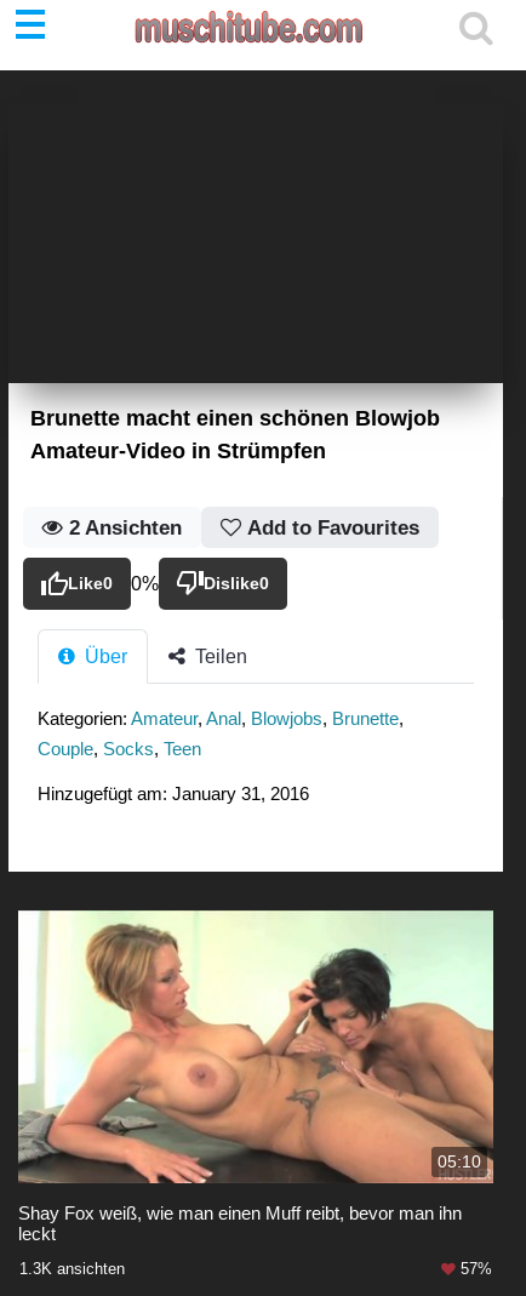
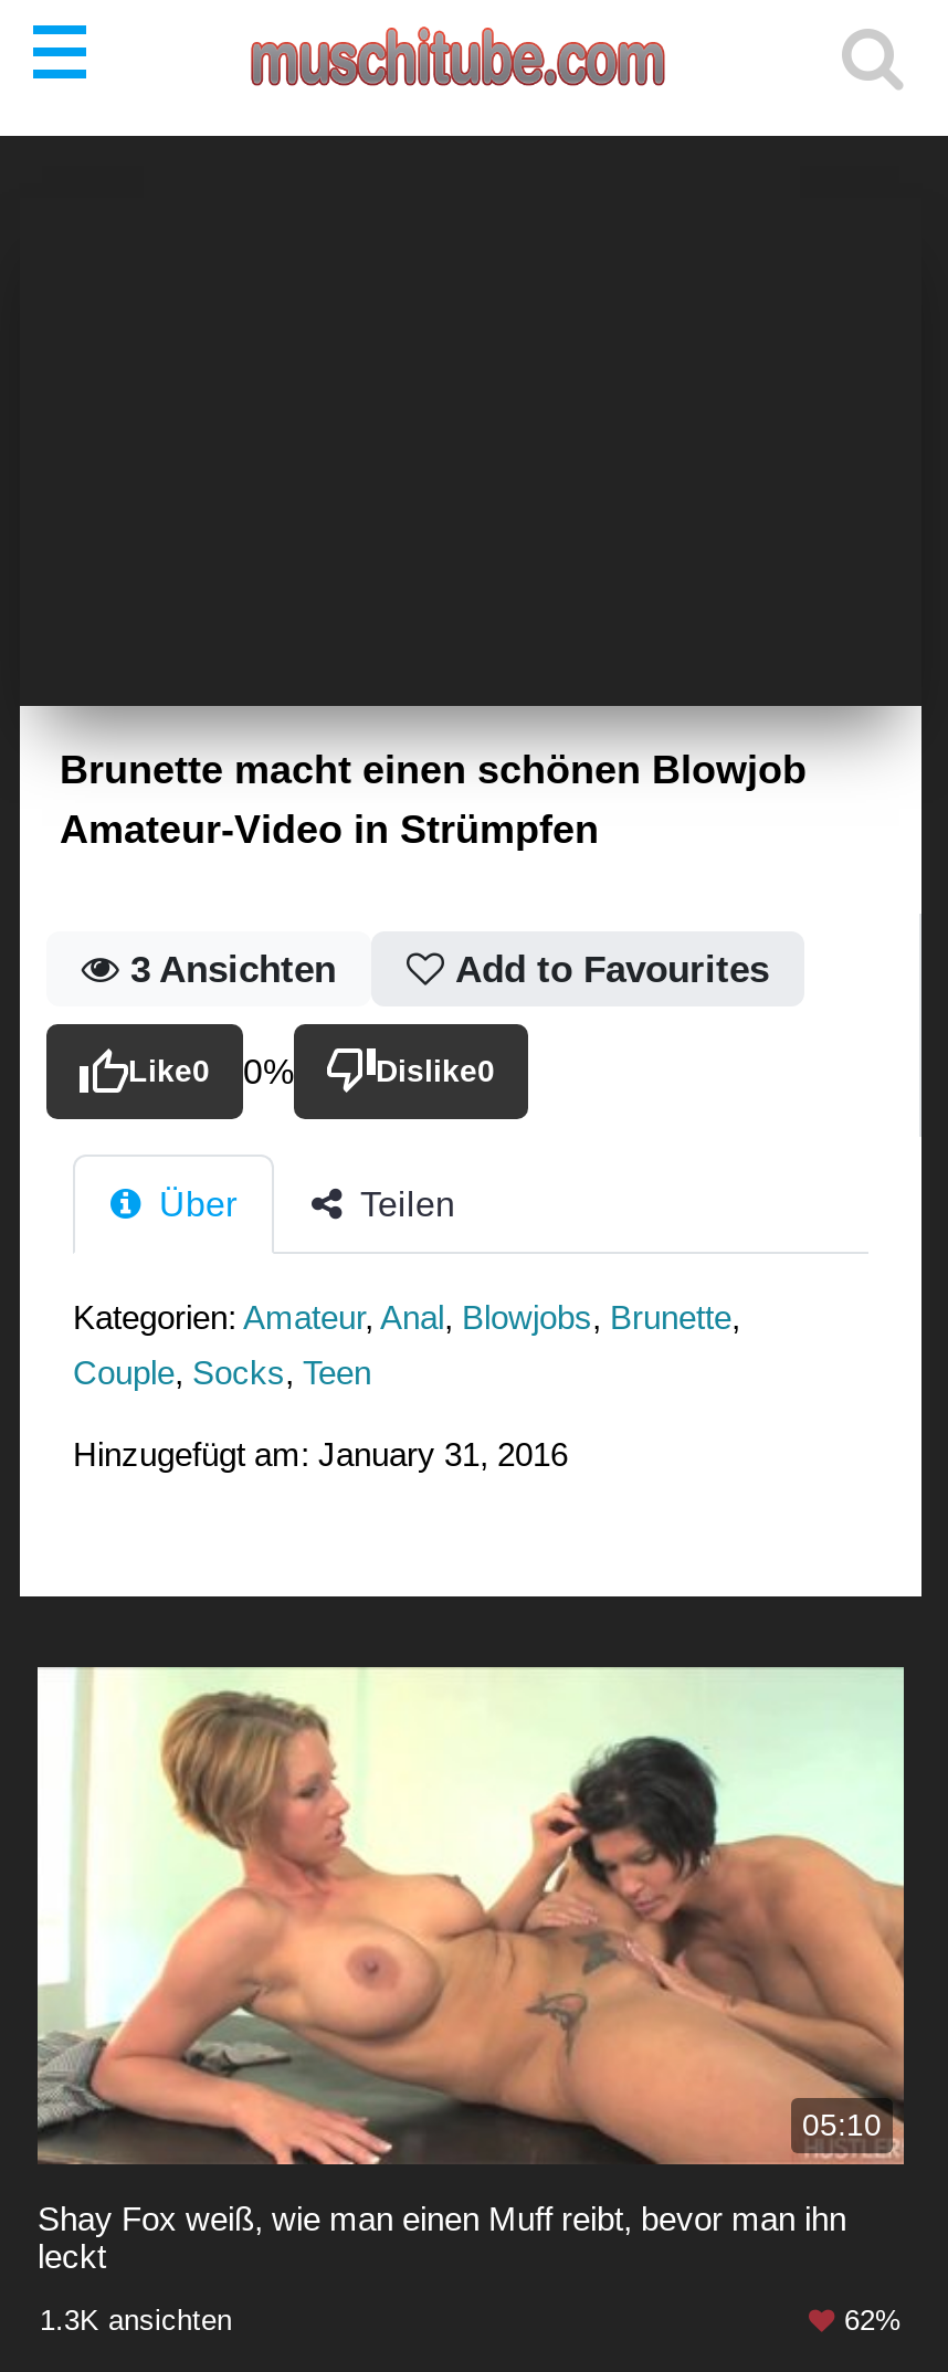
- 2 Ansichten
+ 3 Ansichten

- 57%
+ 62%
